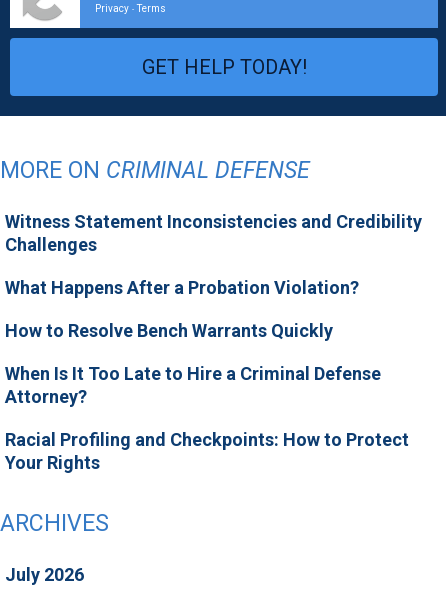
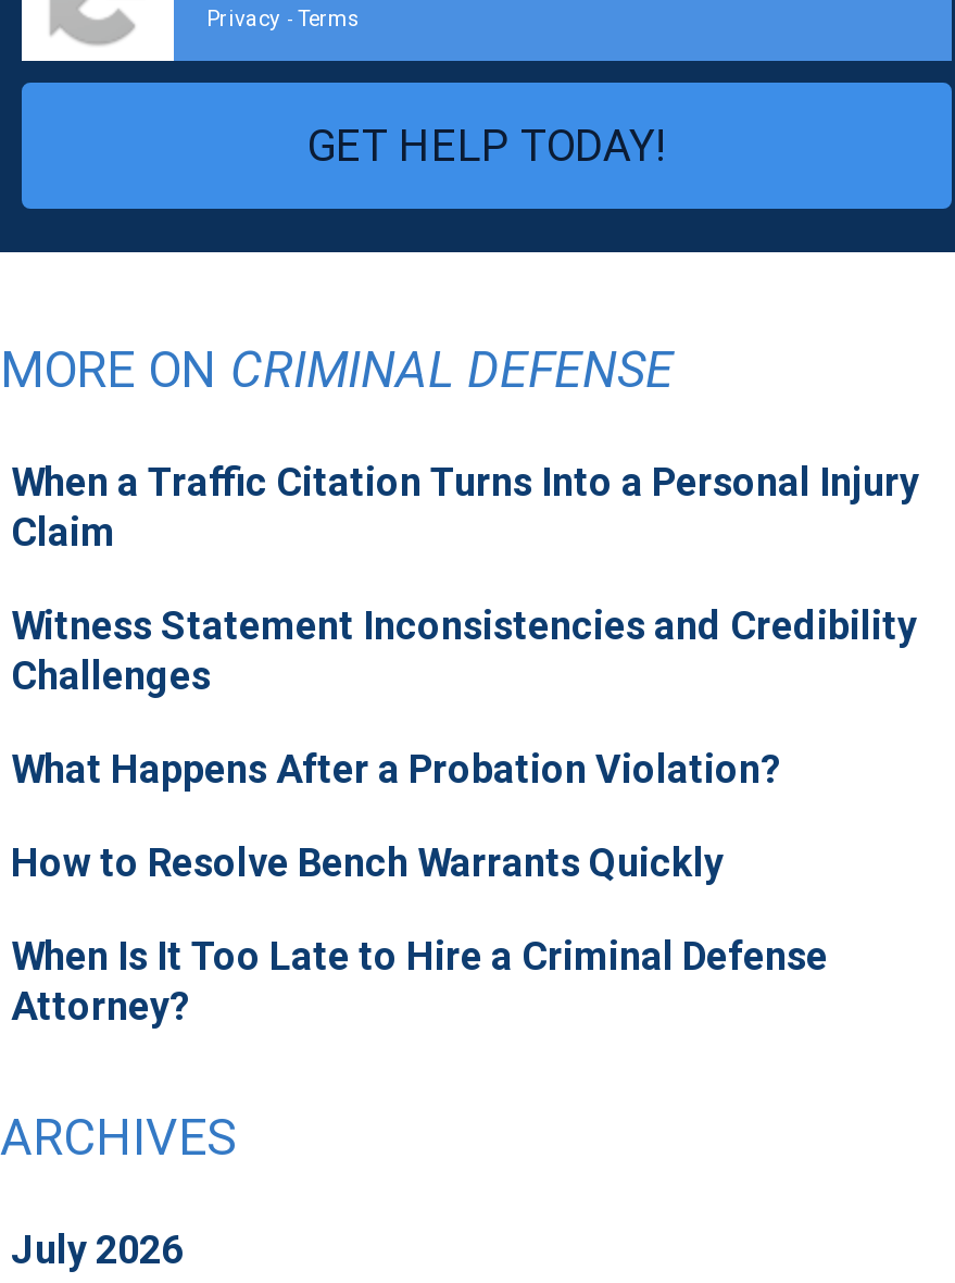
+ When a Traffic Citation Turns Into a Personal Injury
+ Claim

moved down: Witness Statement Inconsistencies and Credibility | Challenges | What Happens After a Probation Violation? | How to Resolve Bench Warrants Quickly | When Is It Too Late to Hire a Criminal Defense | Attorney?

- Racial Profiling and Checkpoints: How to Protect
- Your Rights
